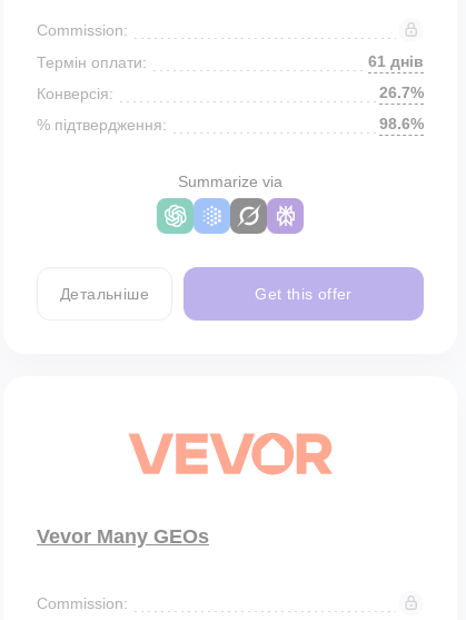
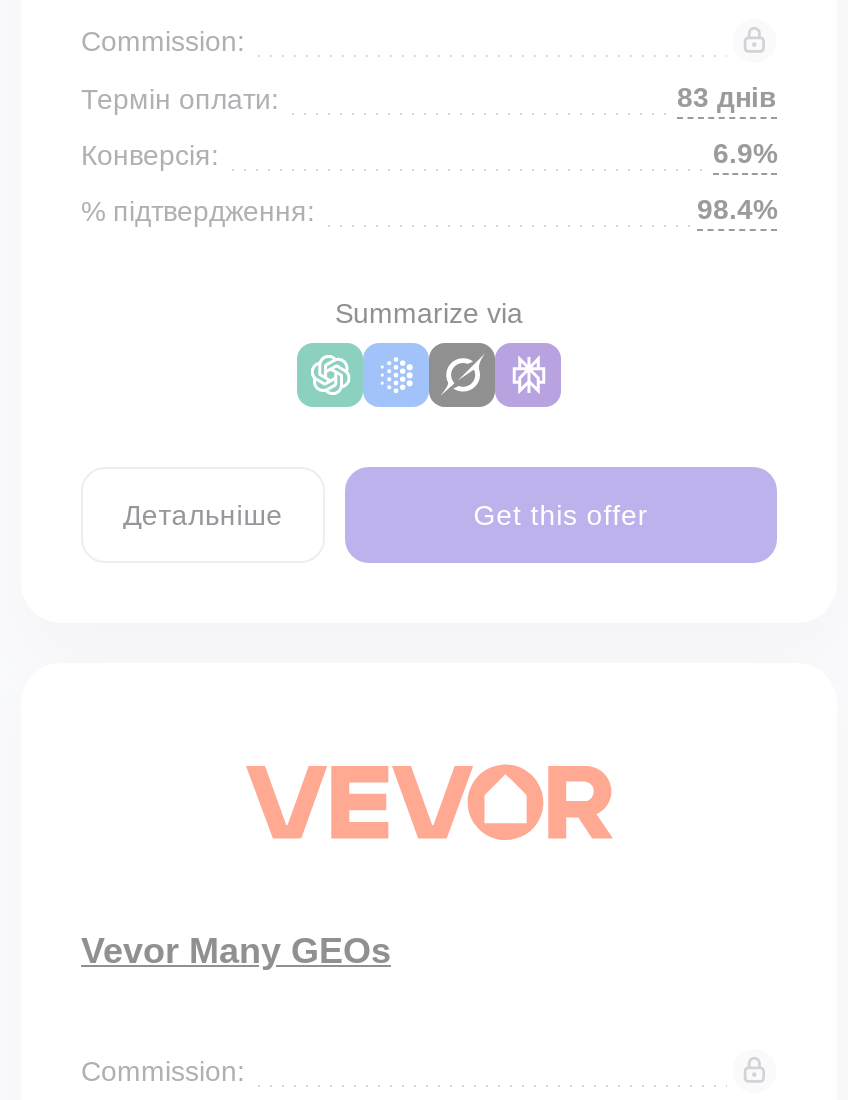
- 61 днів
+ 83 днів

- 26.7%
+ 6.9%

- 98.6%
+ 98.4%
